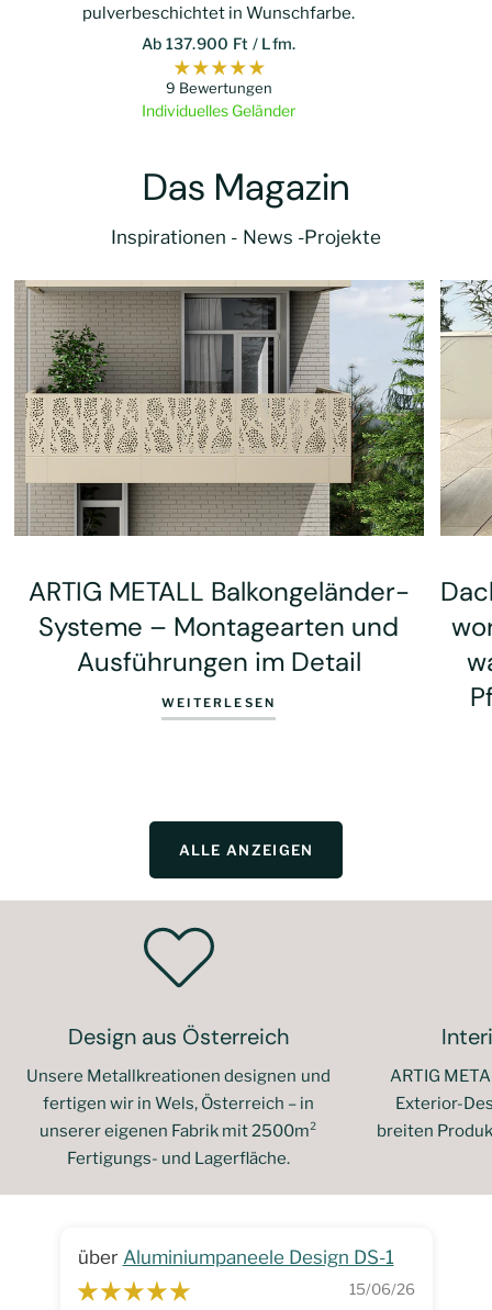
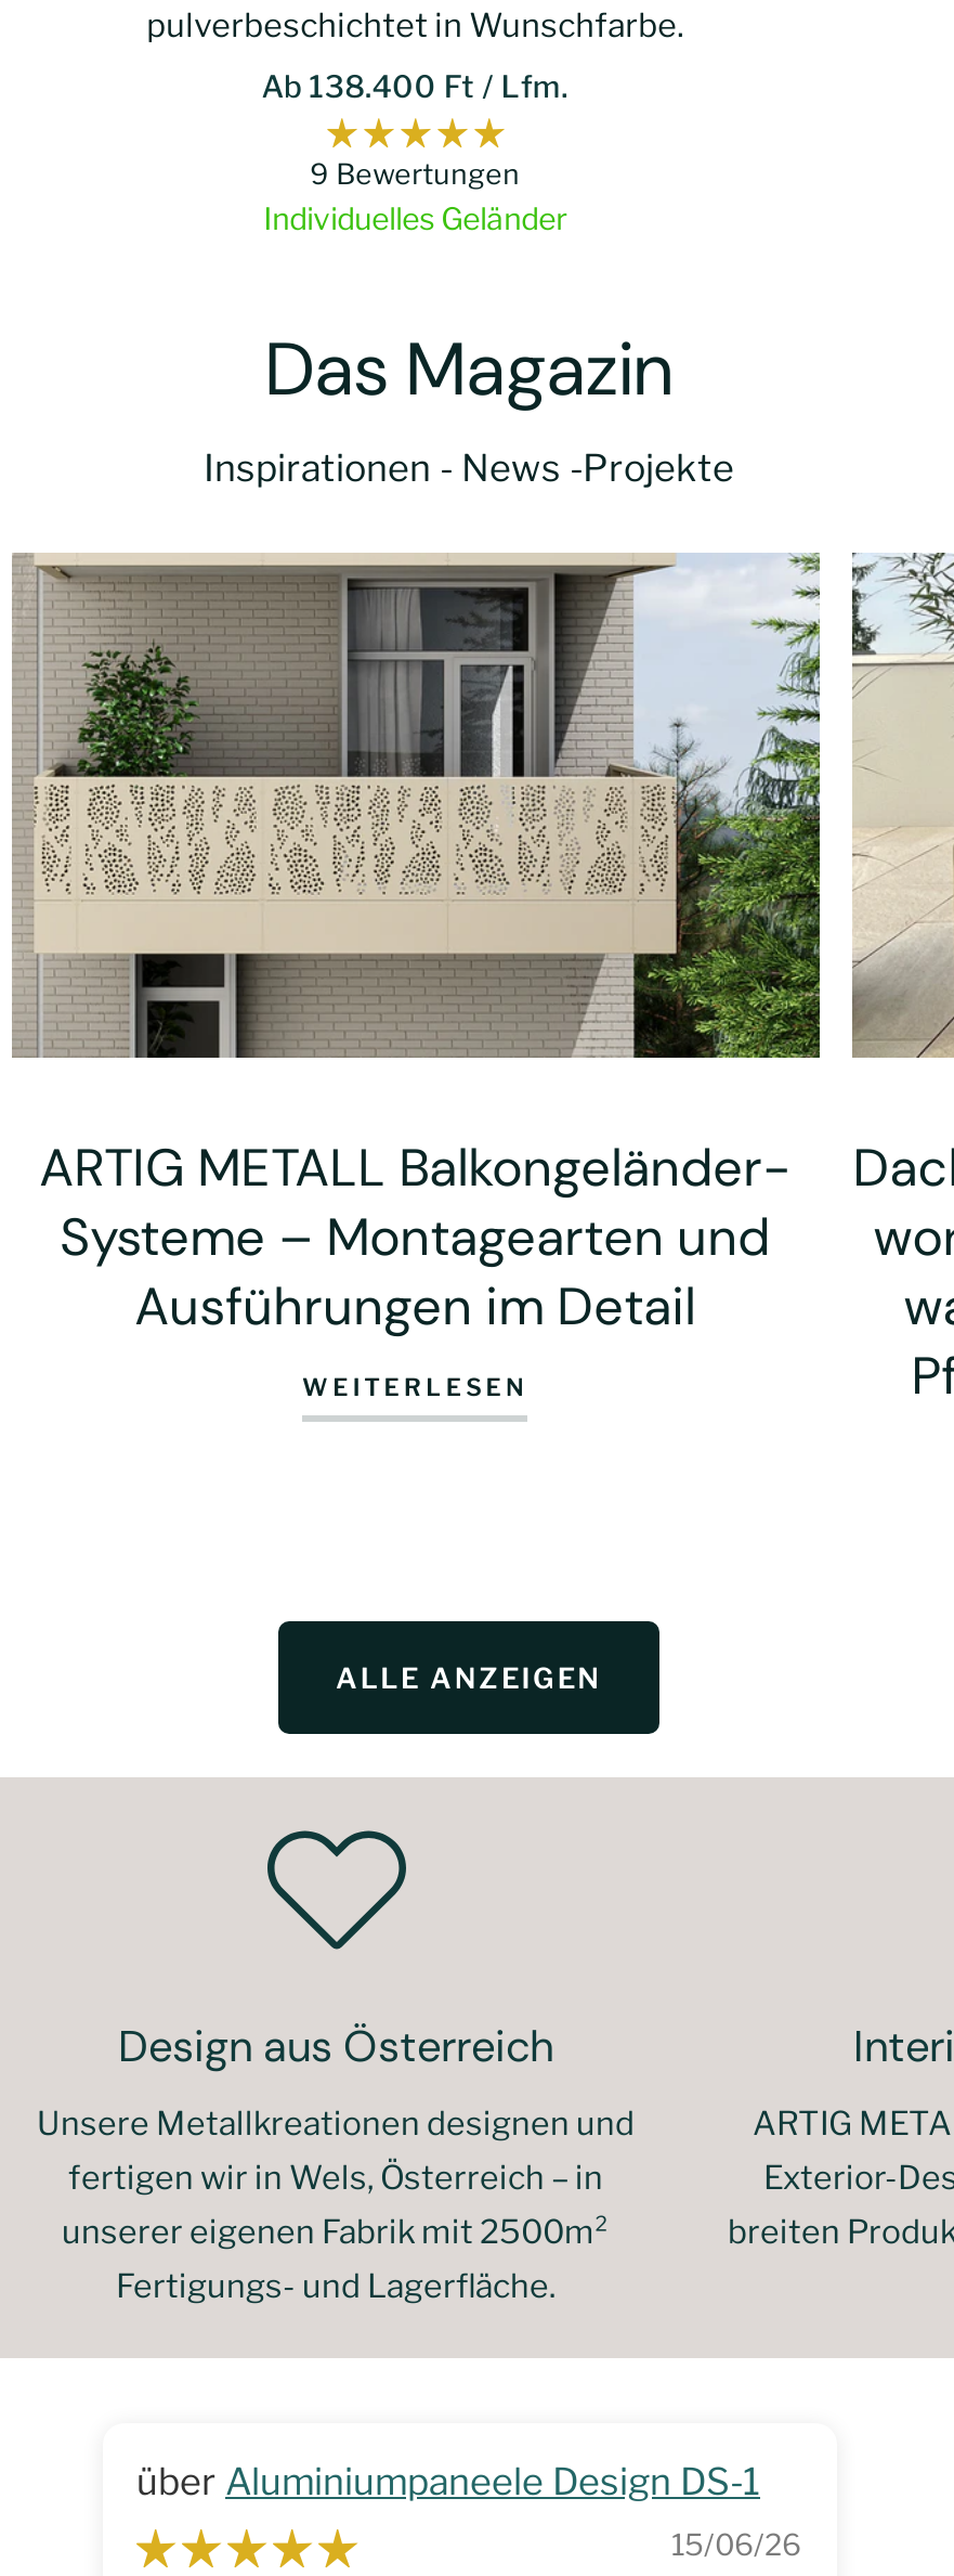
- Ab 137.900 Ft / Lfm.
+ Ab 138.400 Ft / Lfm.
